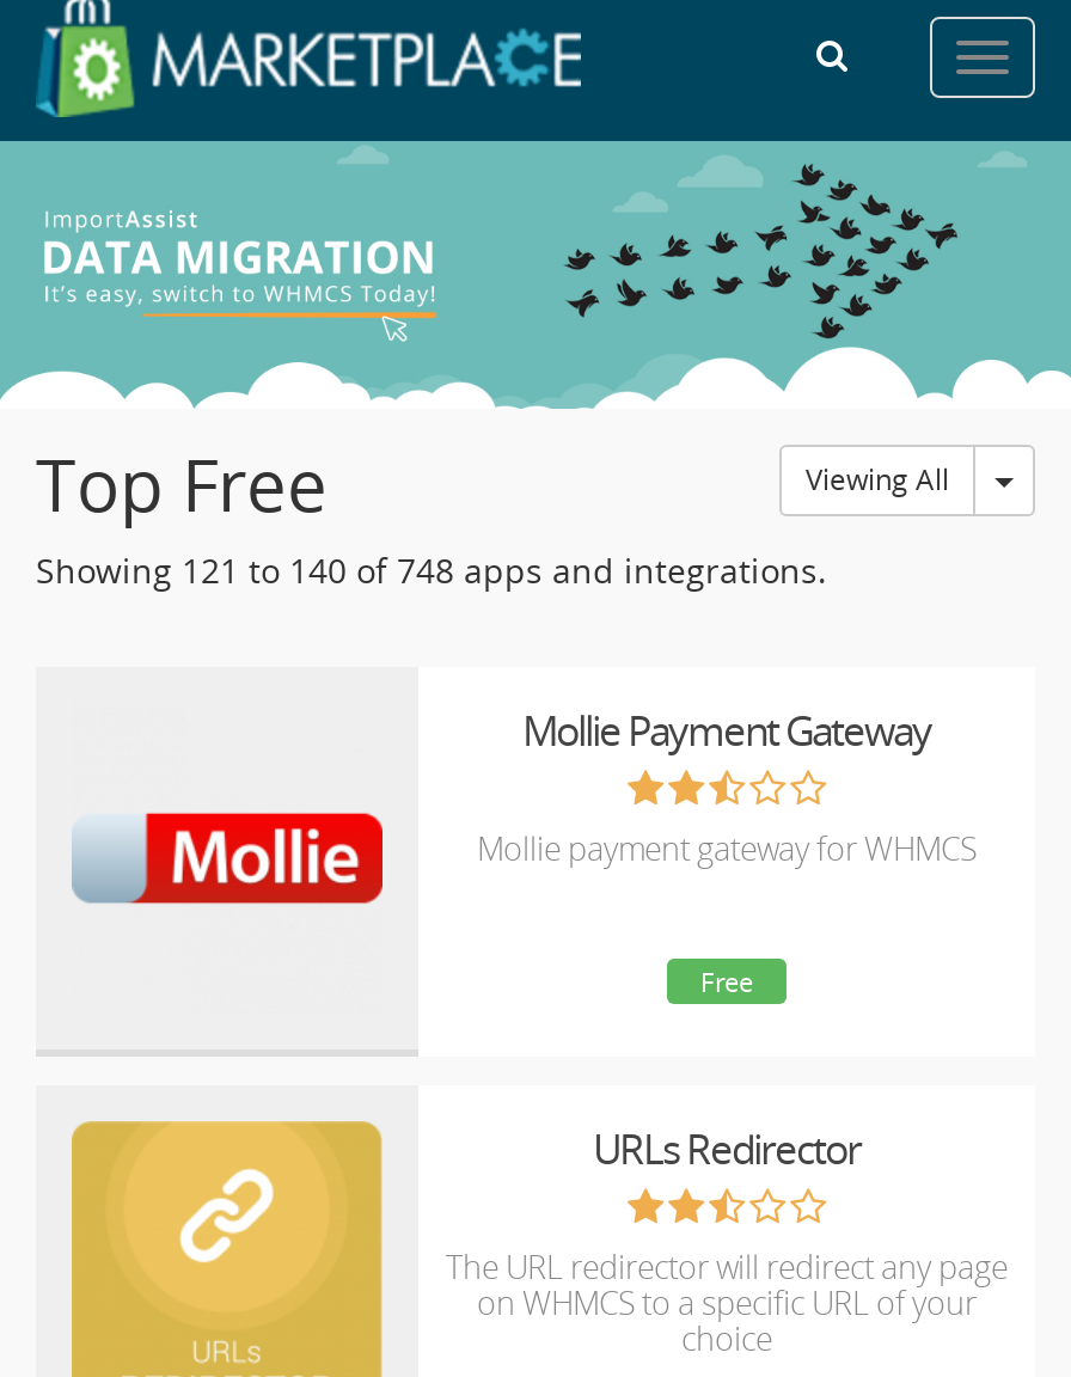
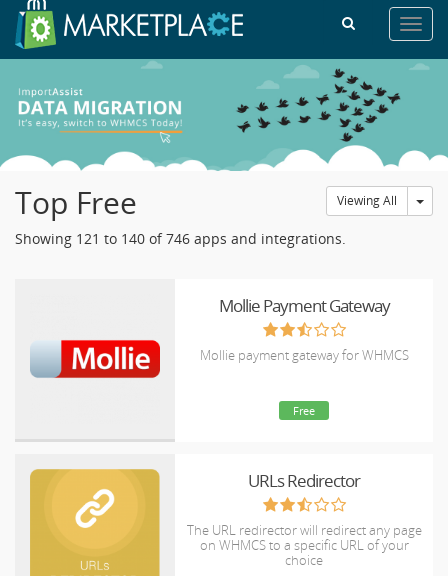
- Showing 121 to 140 of 748 apps and integrations.
+ Showing 121 to 140 of 746 apps and integrations.
